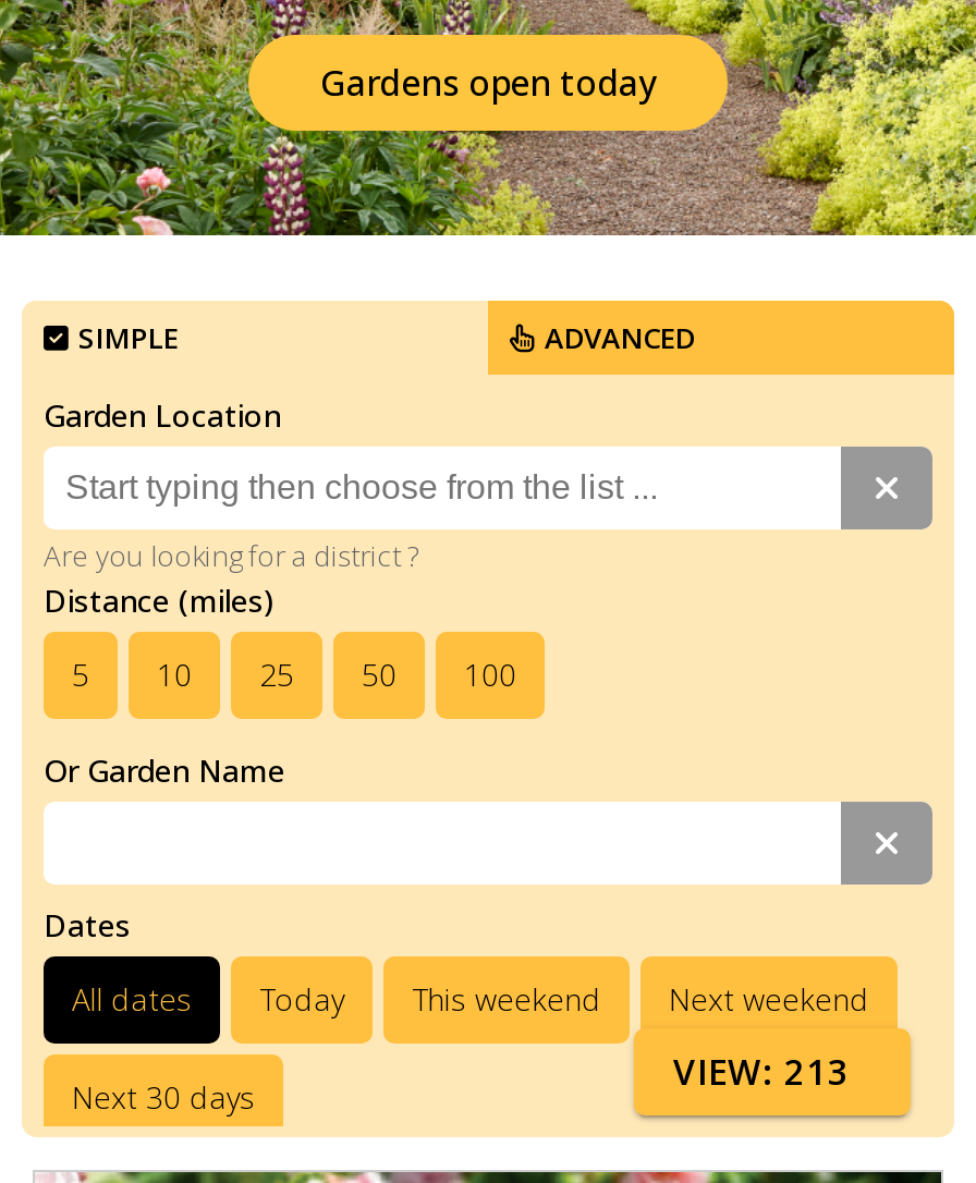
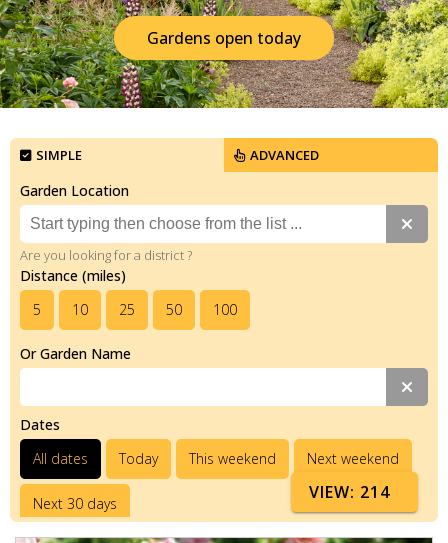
- VIEW: 213
+ VIEW: 214
